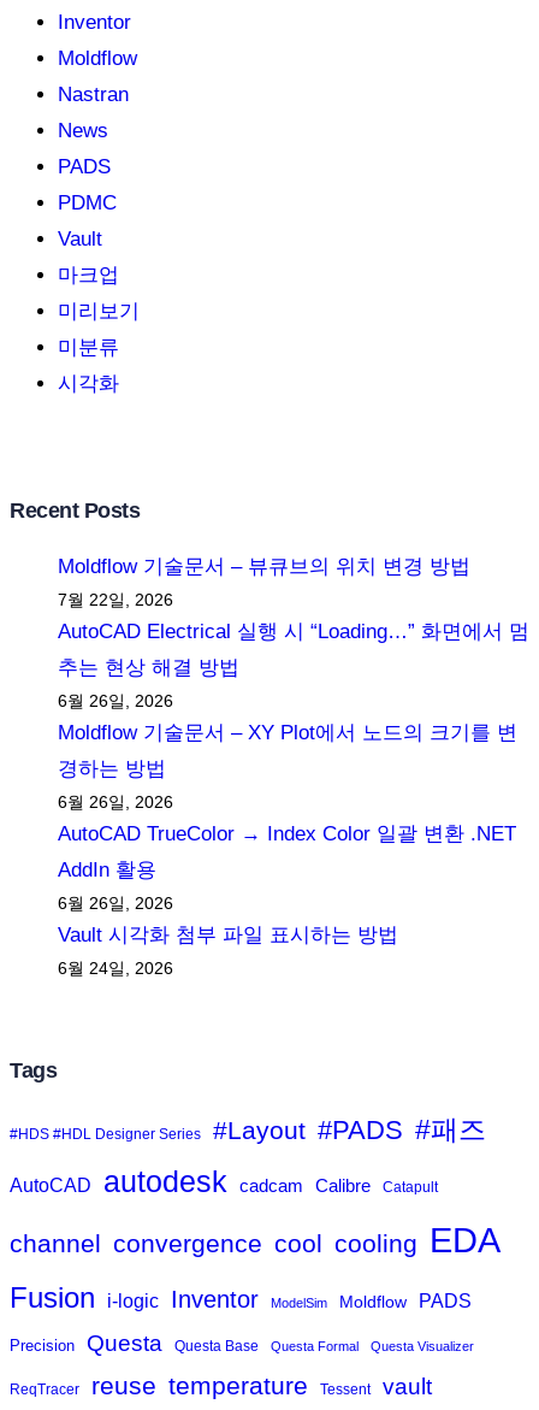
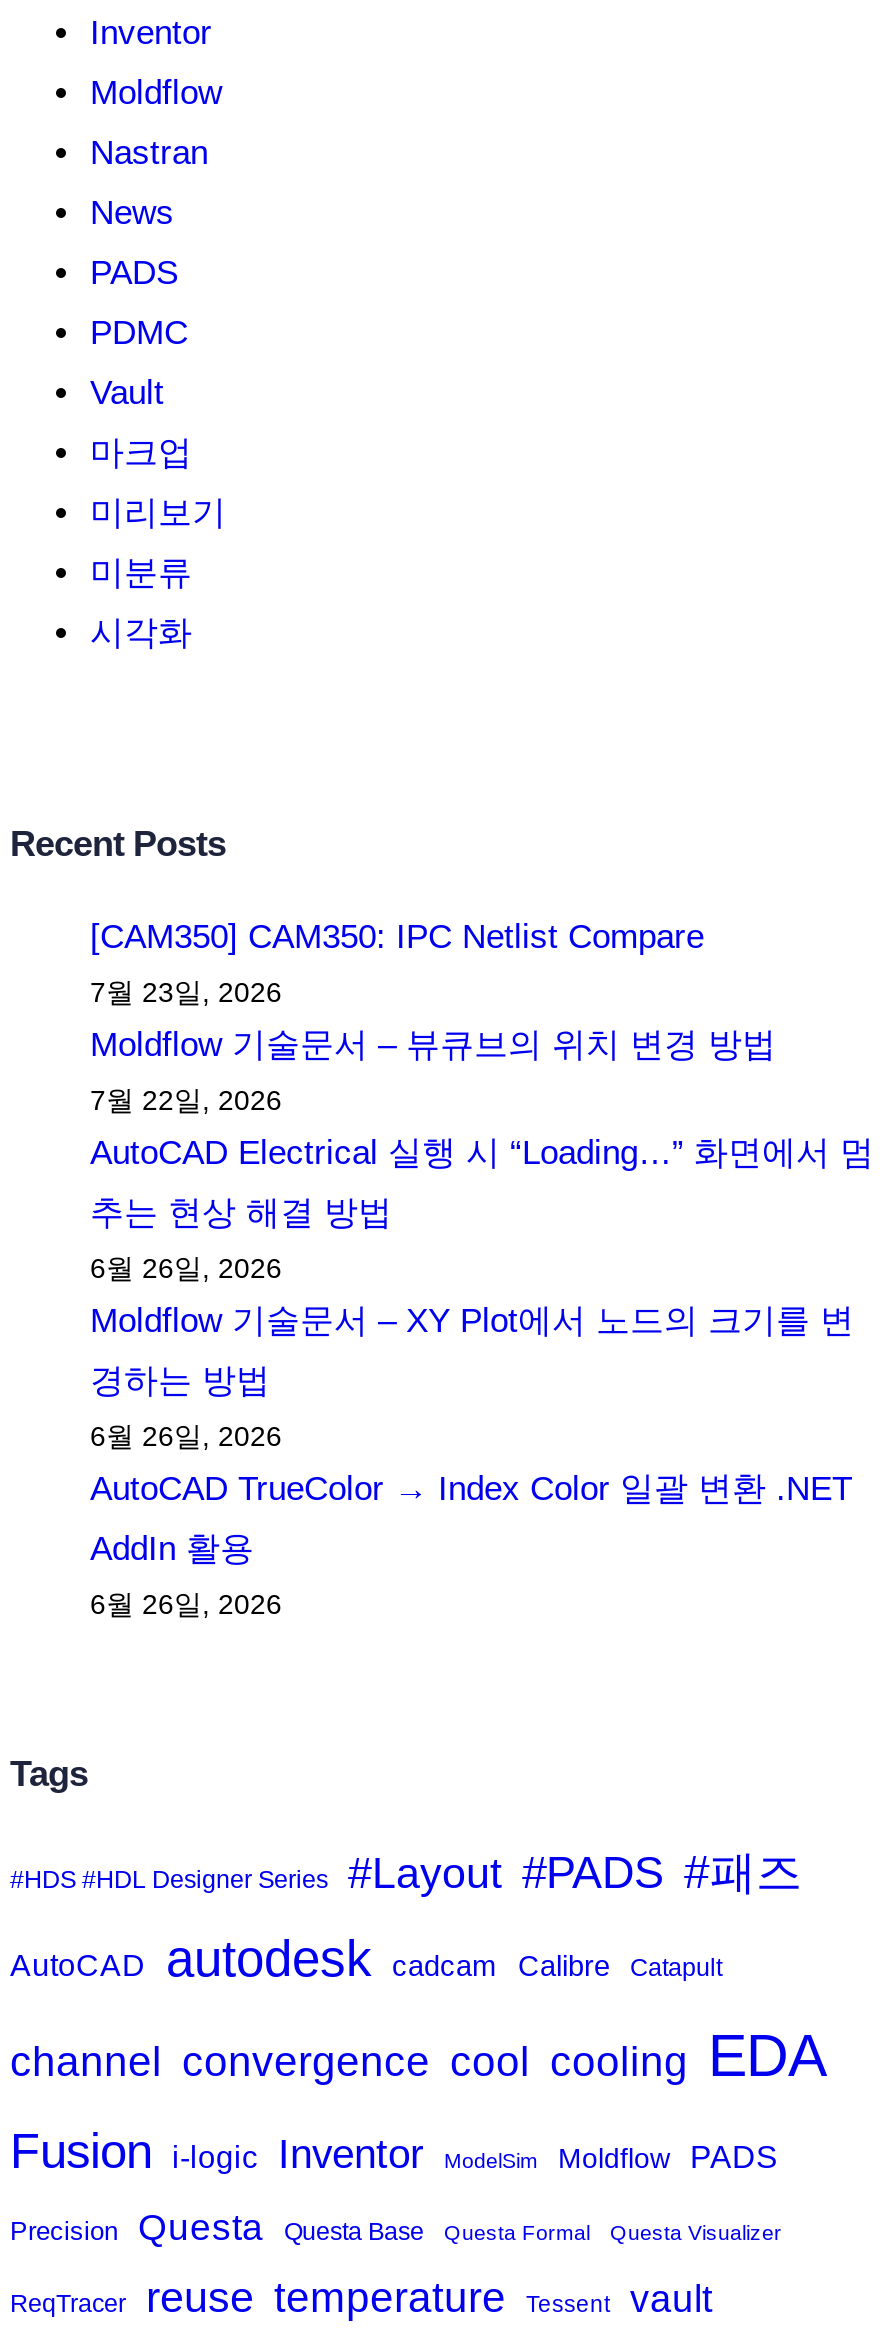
+ [CAM350] CAM350: IPC Netlist Compare
+ 7월 23일, 2026

moved down: Moldflow 기술문서 – 뷰큐브의 위치 변경 방법 | 7월 22일, 2026 | AutoCAD Electrical 실행 시 “Loading…” 화면에서 멈 | ... | AddIn 활용 | 6월 26일, 2026

- Vault 시각화 첨부 파일 표시하는 방법
- 6월 24일, 2026
